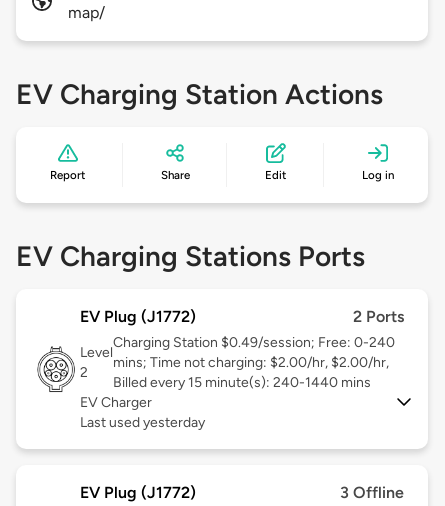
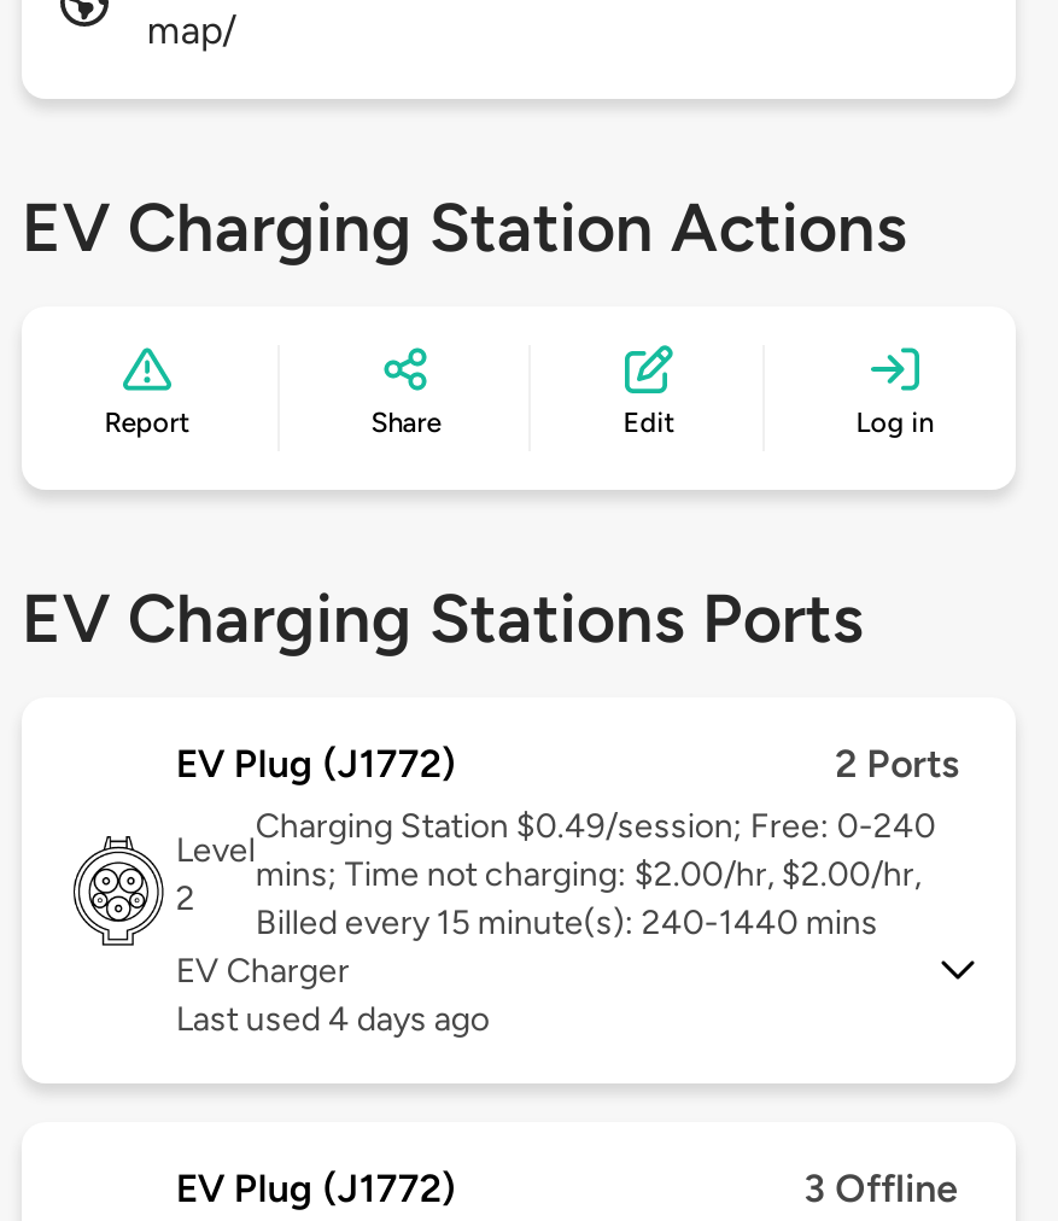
- Last used yesterday
+ Last used 4 days ago
